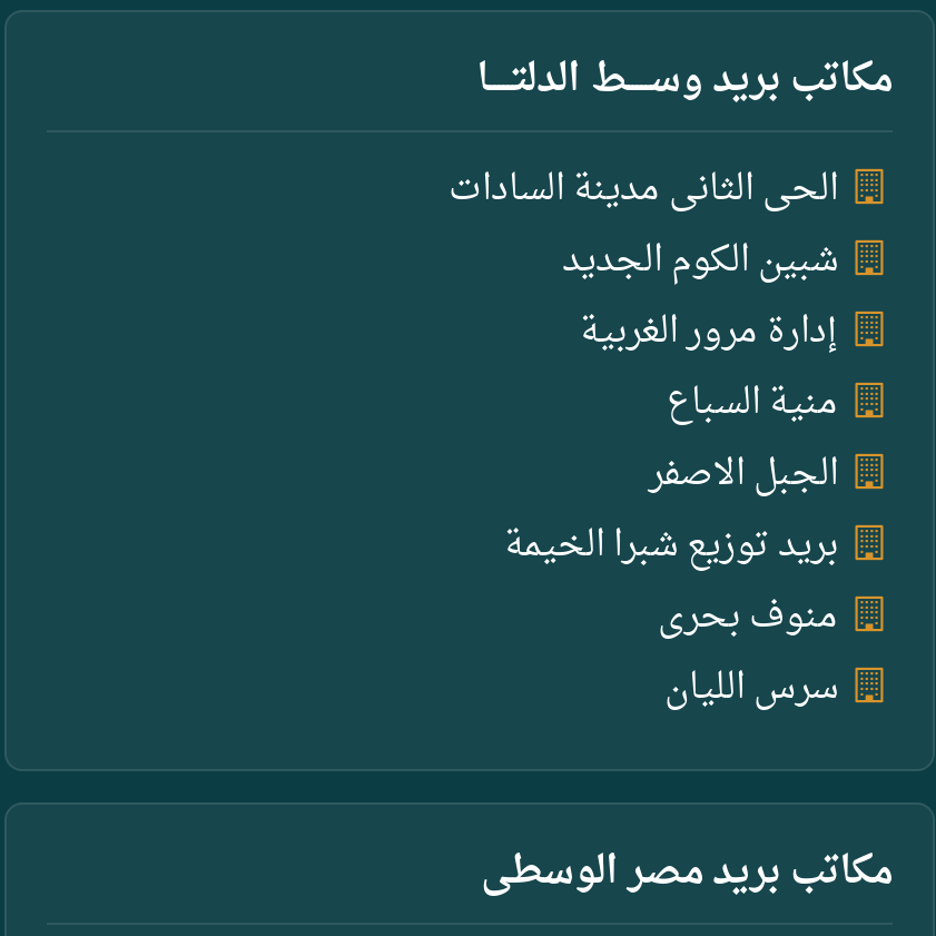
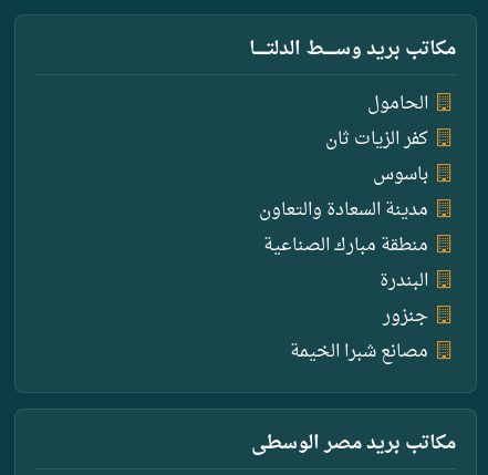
- الحى الثانى مدينة السادات
- شبين الكوم الجديد
- إدارة مرور الغربية
- منية السباع
- الجبل الاصفر
- بريد توزيع شبرا الخيمة
- منوف بحرى
- سرس الليان
+ الحامول
+ كفر الزيات ثان
+ باسوس
+ مدينة السعادة والتعاون
+ منطقة مبارك الصناعية
+ البندرة
+ جنزور
+ مصانع شبرا الخيمة
